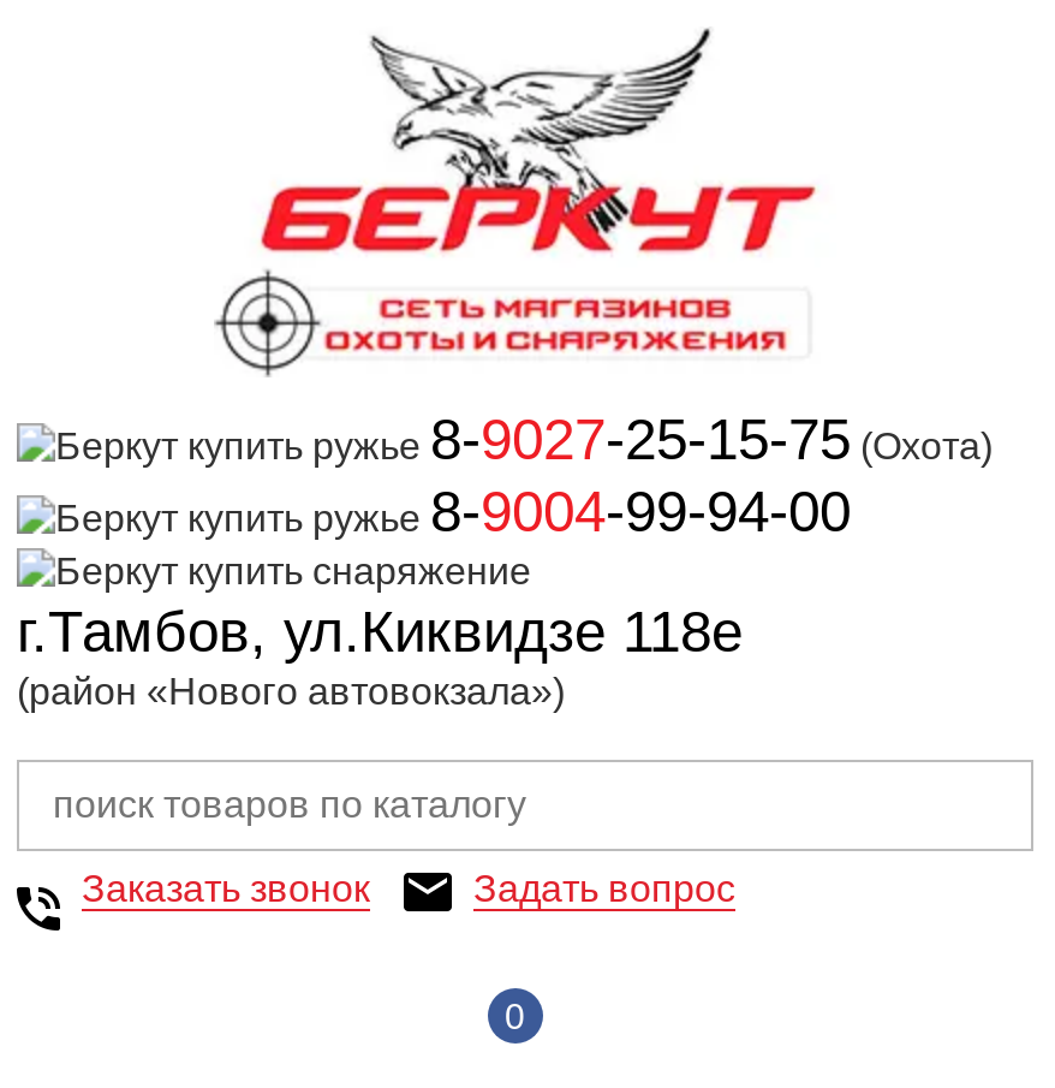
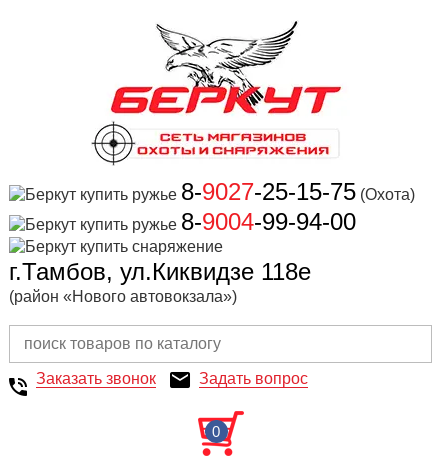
- [image]
+ [image]
